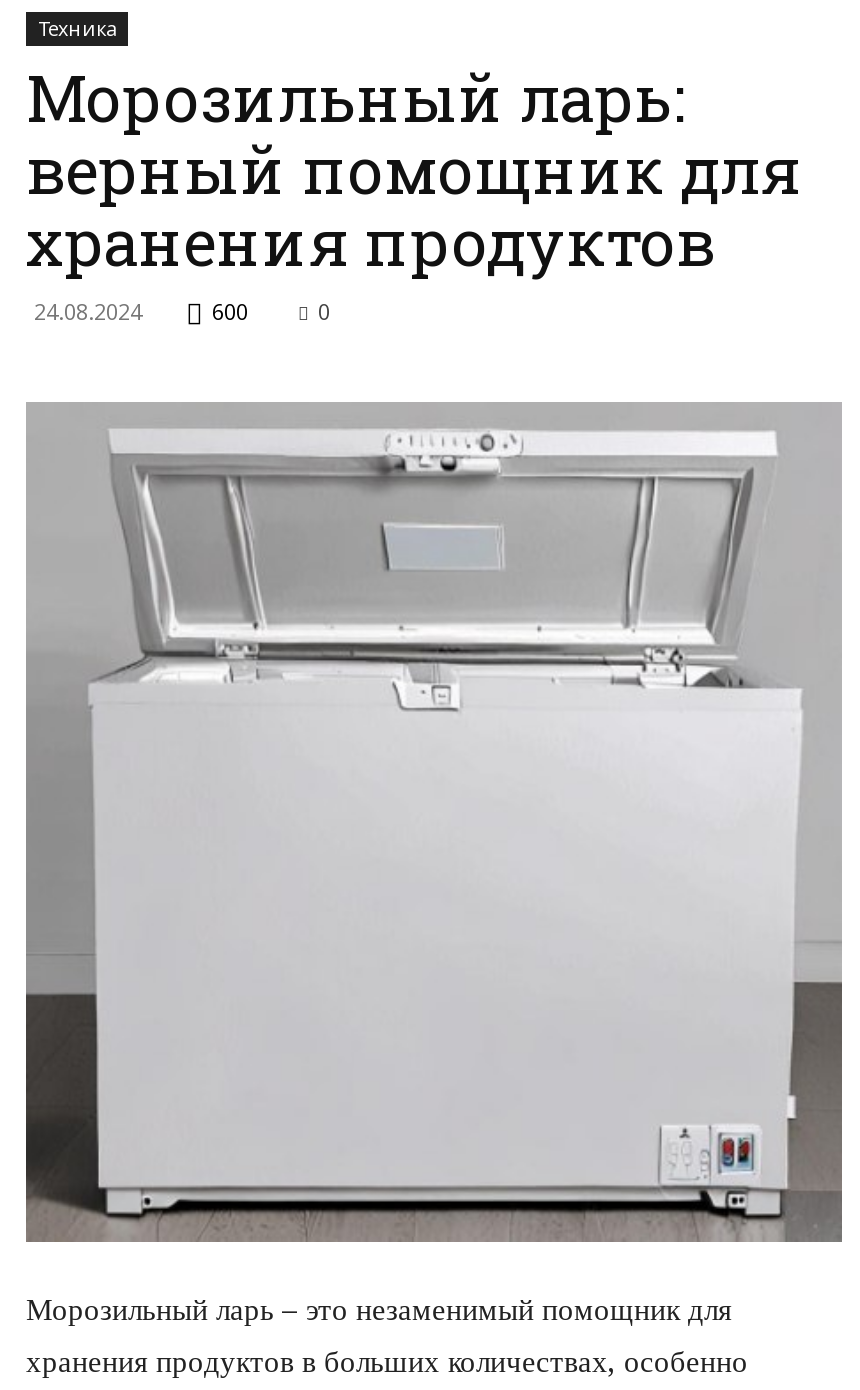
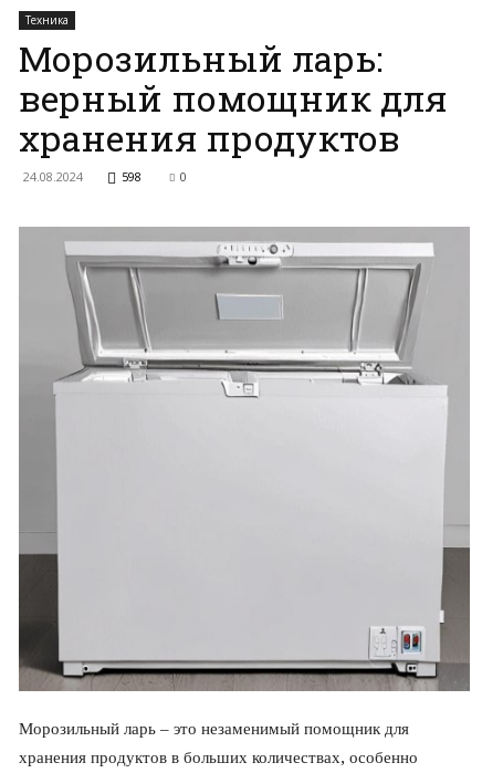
- 600
+ 598
